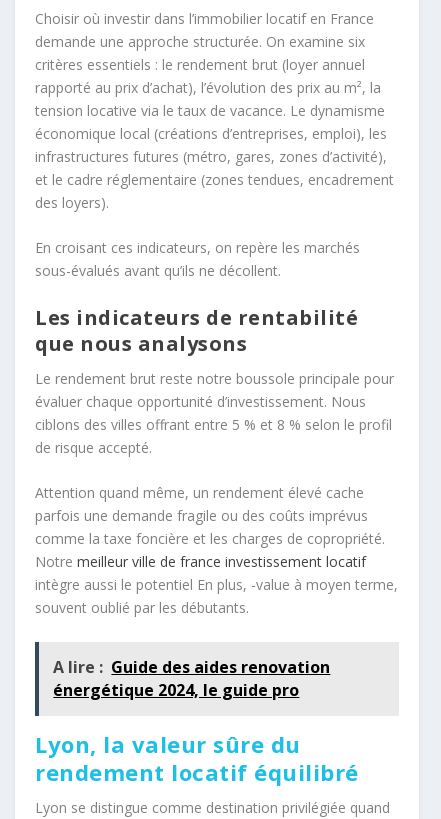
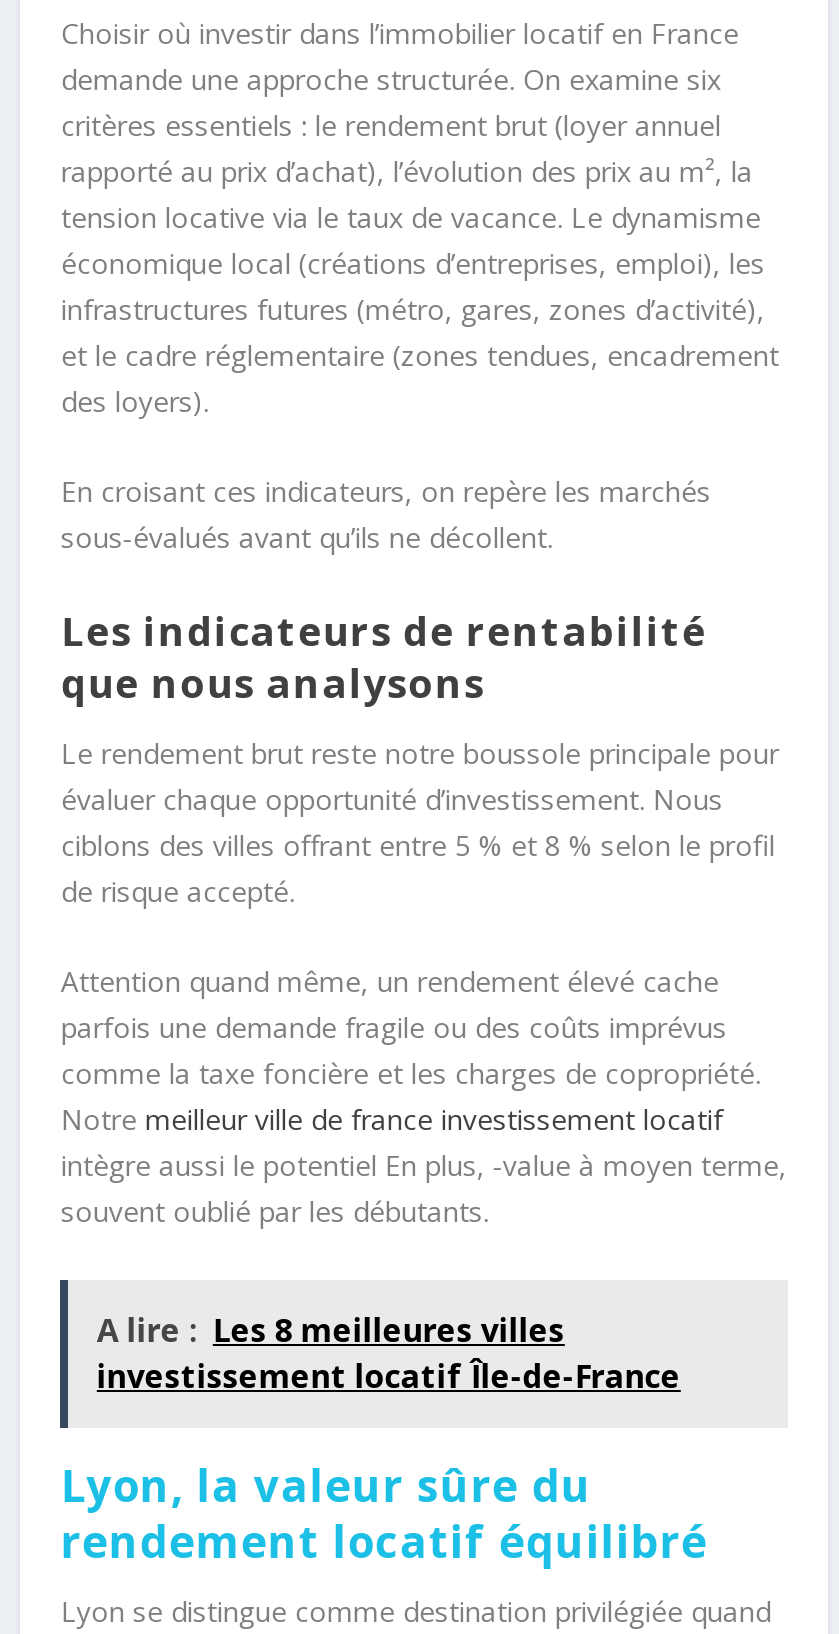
- A lire : Guide des aides renovation
- énergétique 2024, le guide pro
+ A lire : Les 8 meilleures villes
+ investissement locatif Île-de-France
